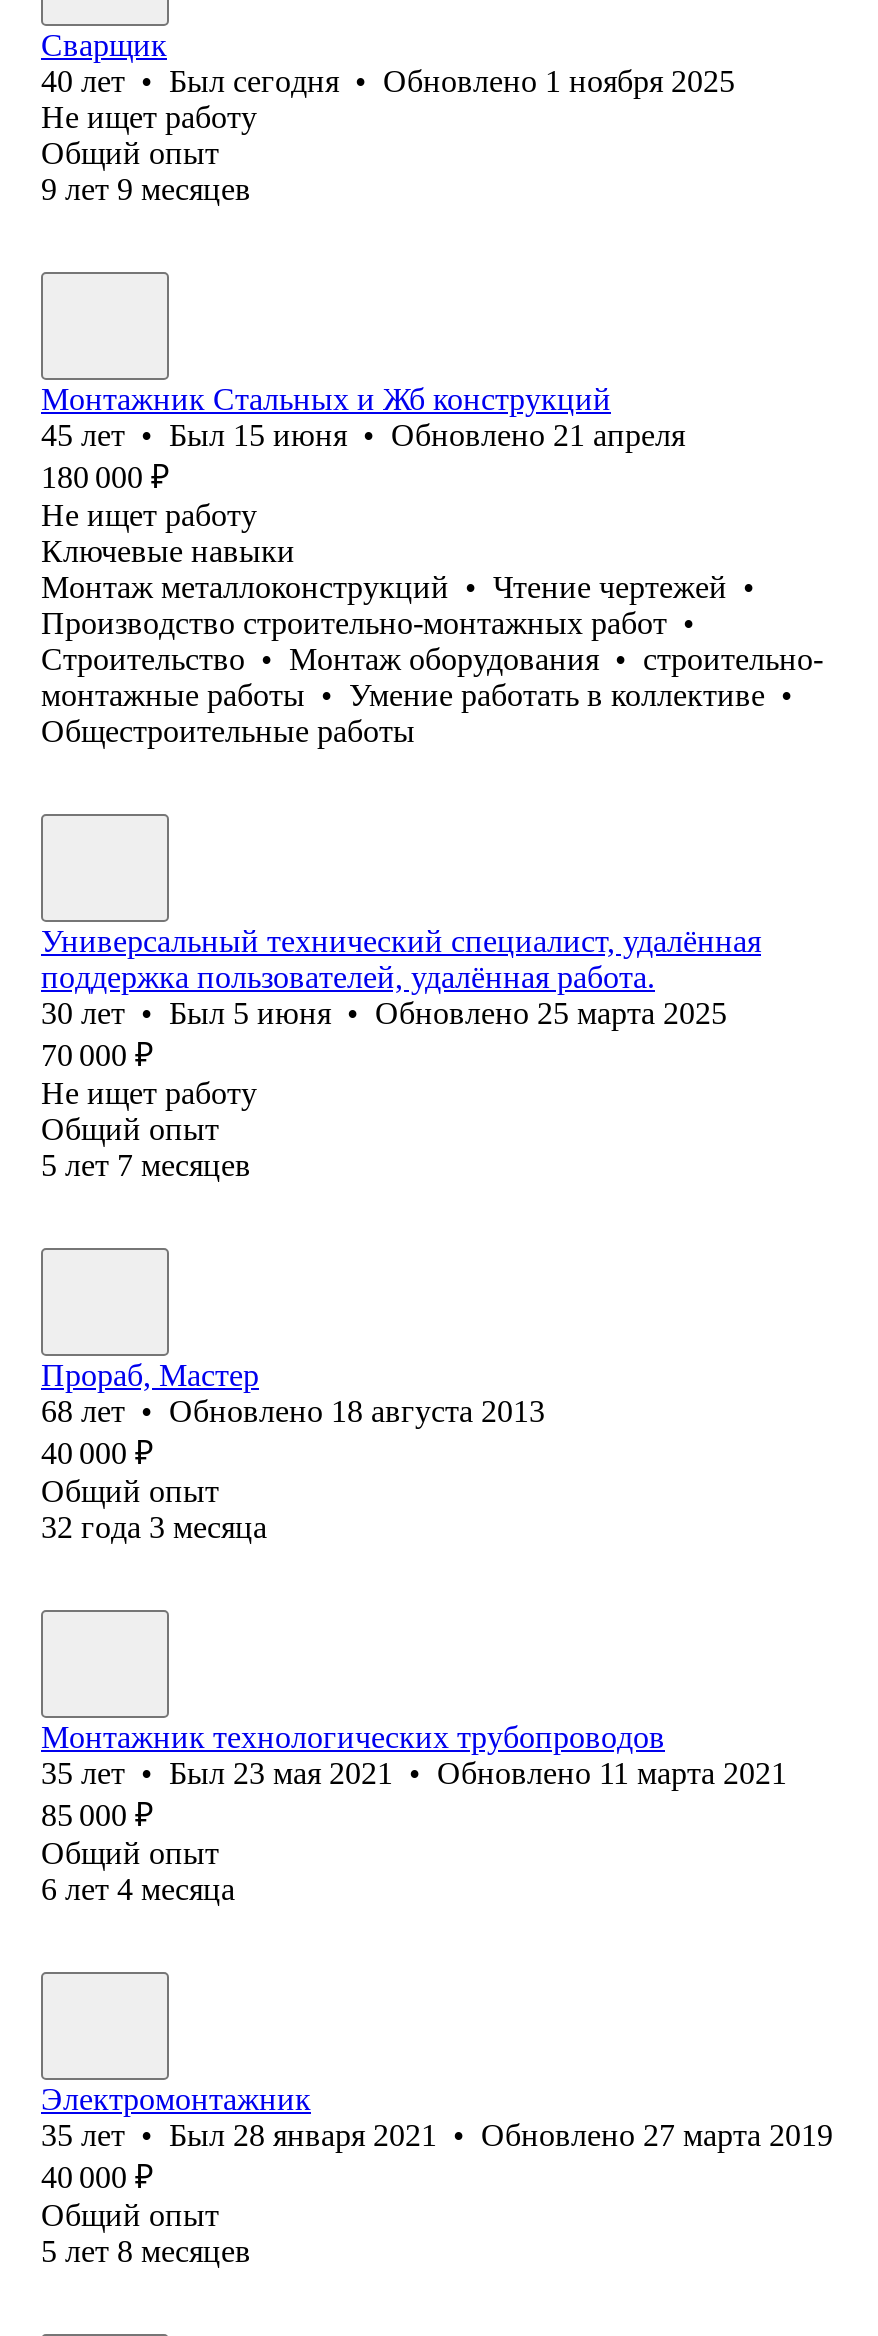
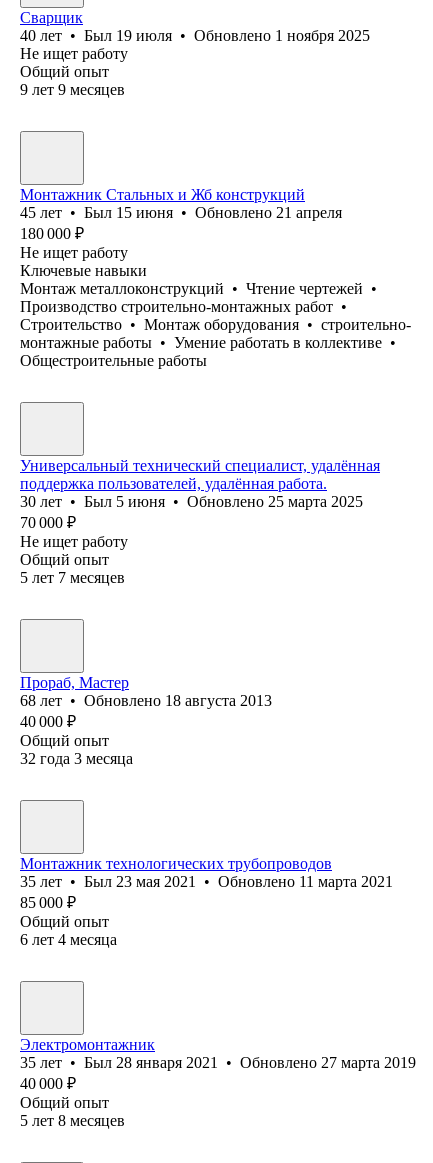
- 40 лет • Был сегодня • Обновлено 1 ноября 2025
+ 40 лет • Был 19 июля • Обновлено 1 ноября 2025
